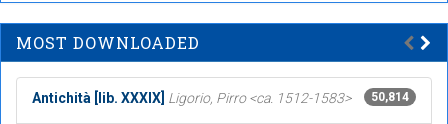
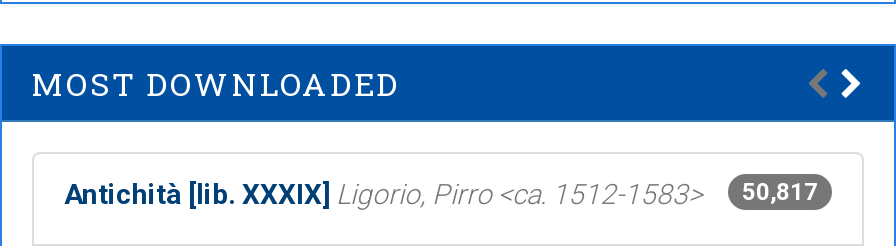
- Antichità [lib. XXXIX] Ligorio, Pirro <ca. 1512-1583> 50,814
+ Antichità [lib. XXXIX] Ligorio, Pirro <ca. 1512-1583> 50,817
